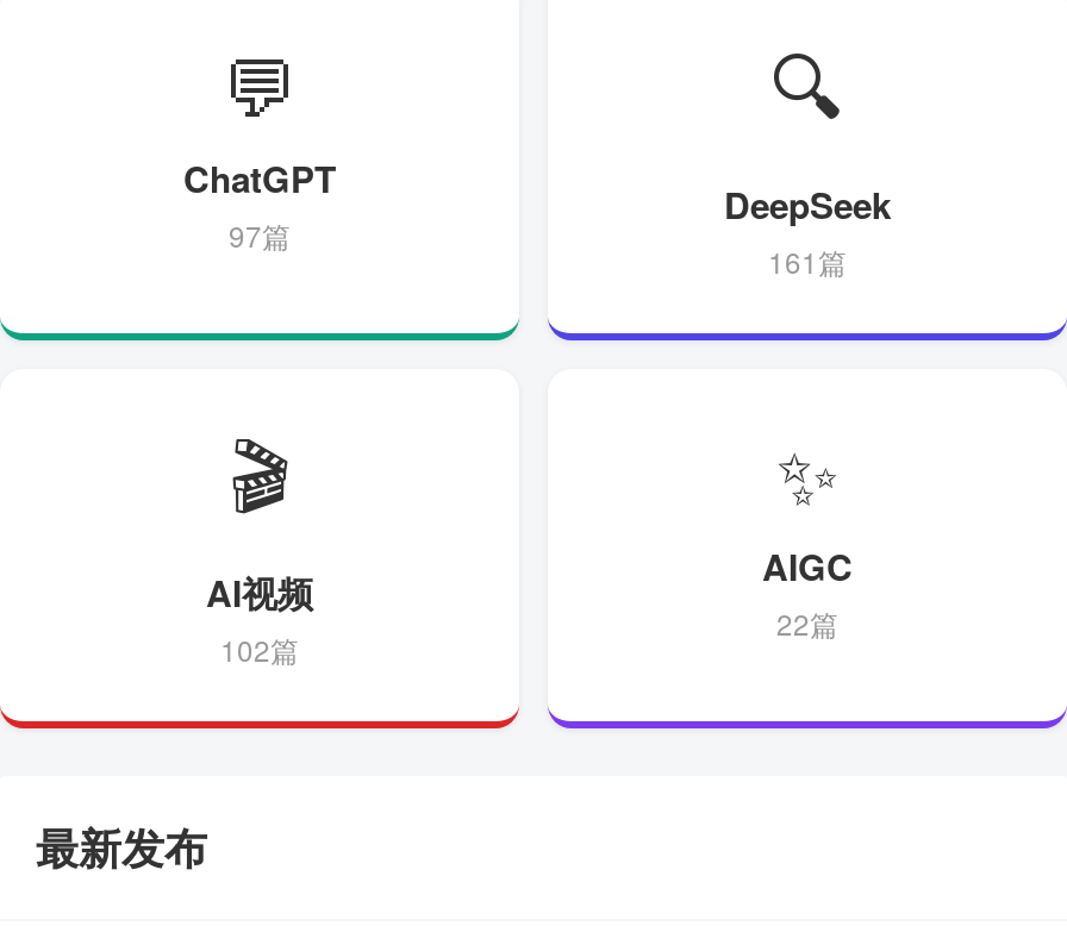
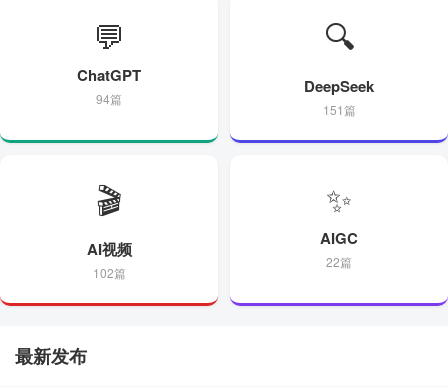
- 97篇
+ 94篇

- 161篇
+ 151篇
